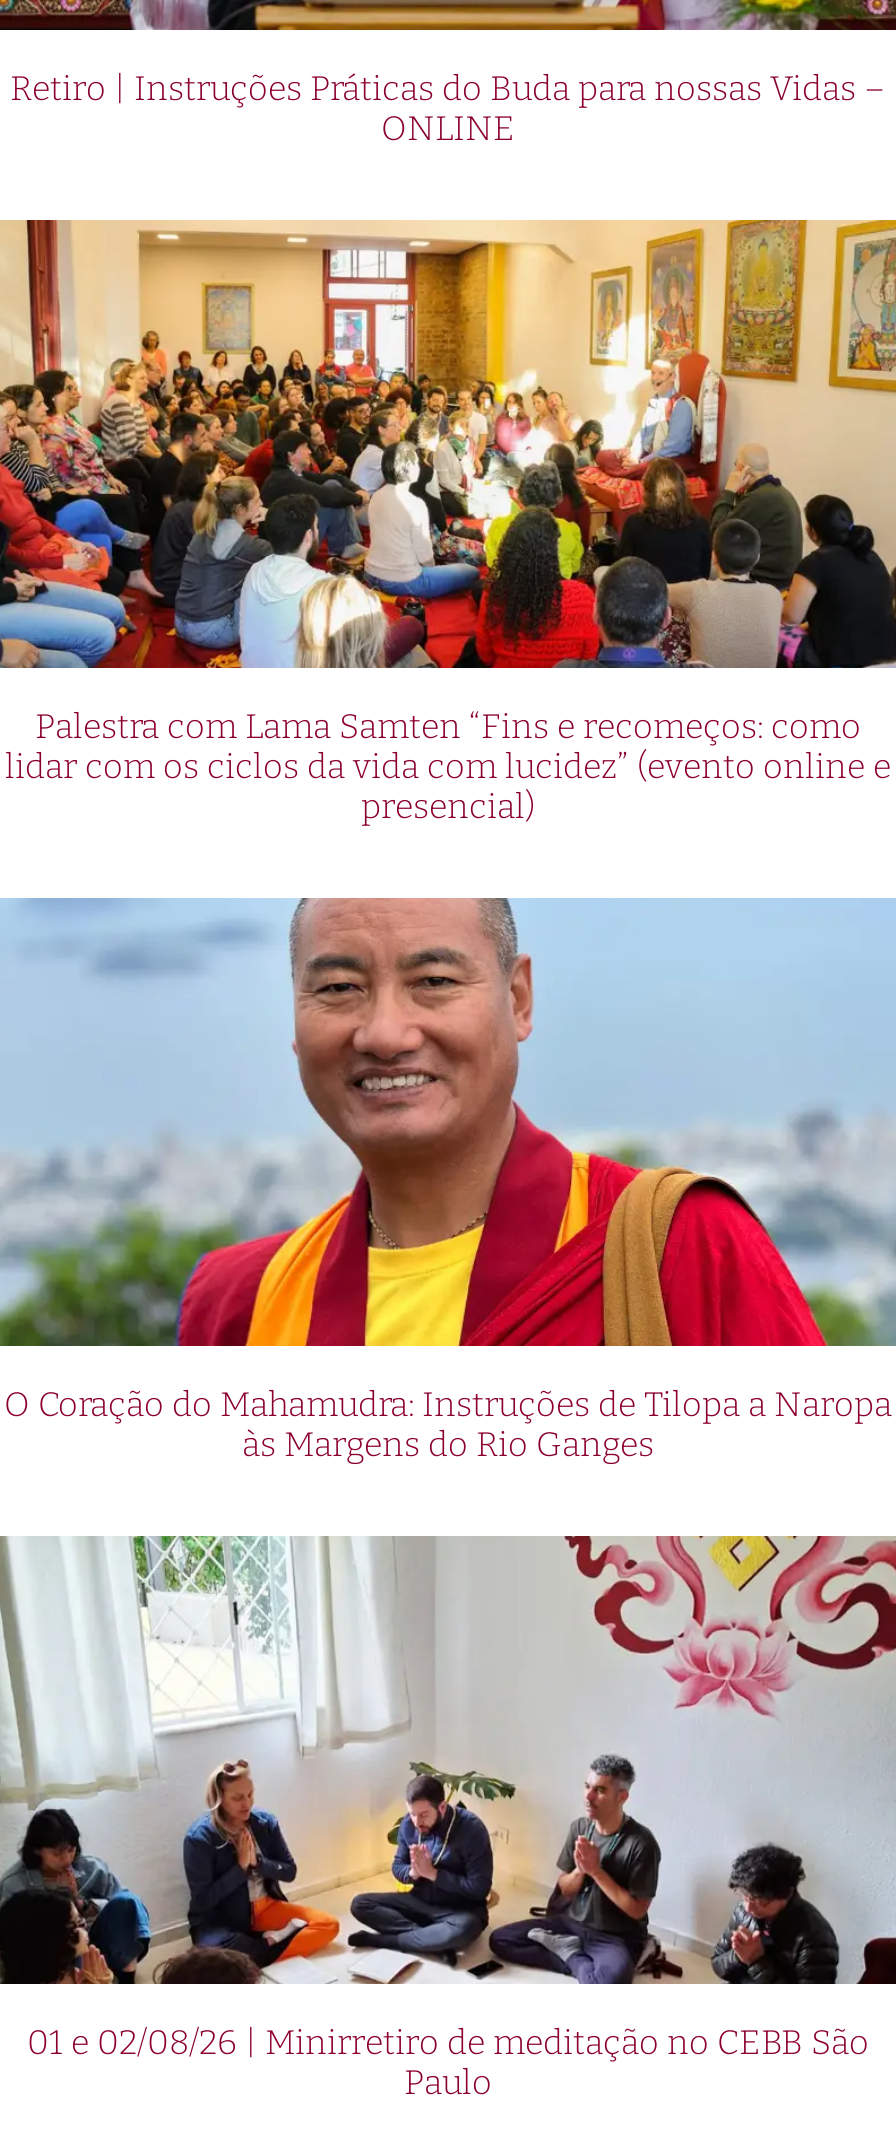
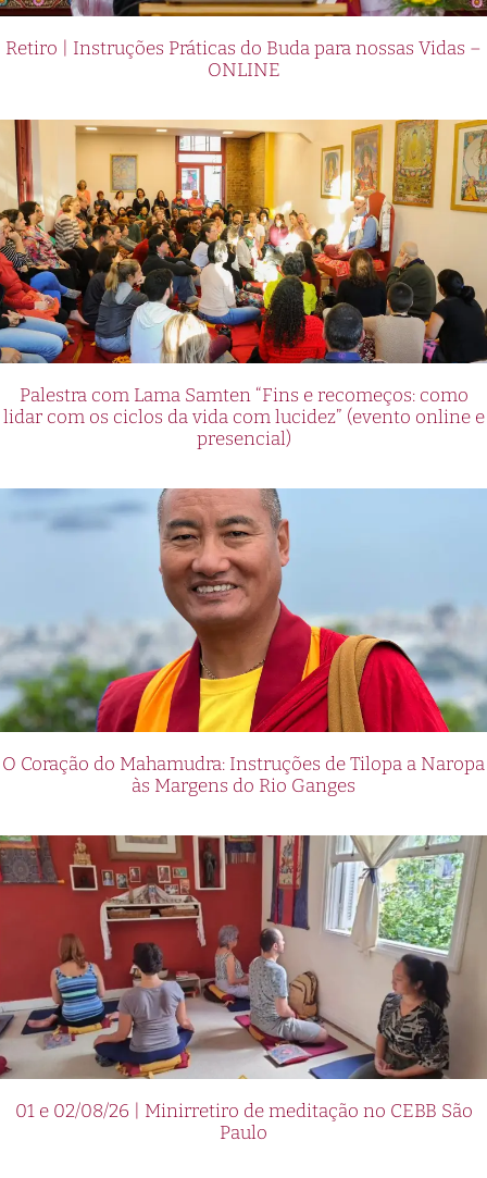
- [image]
+ [image]
